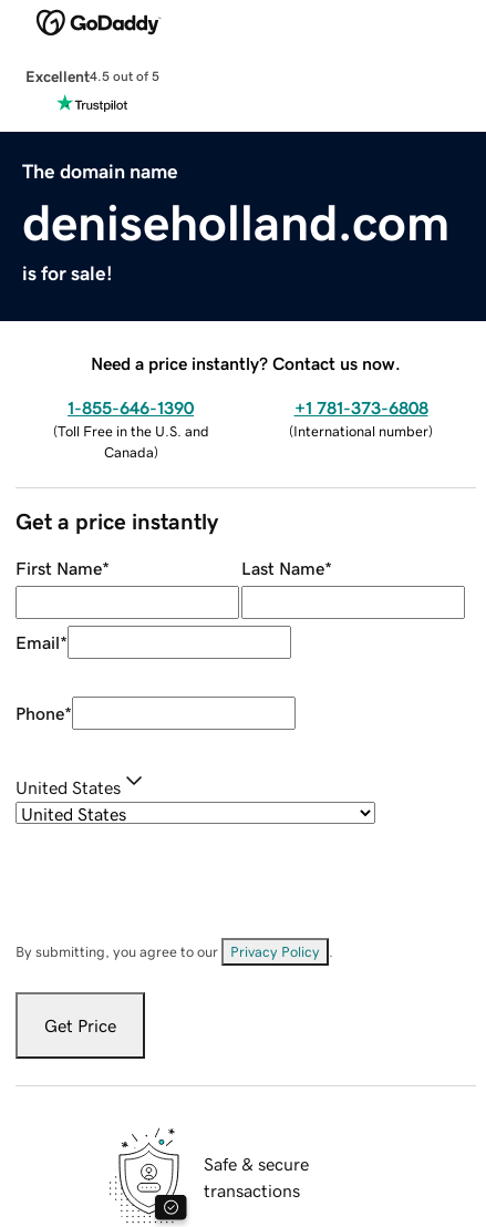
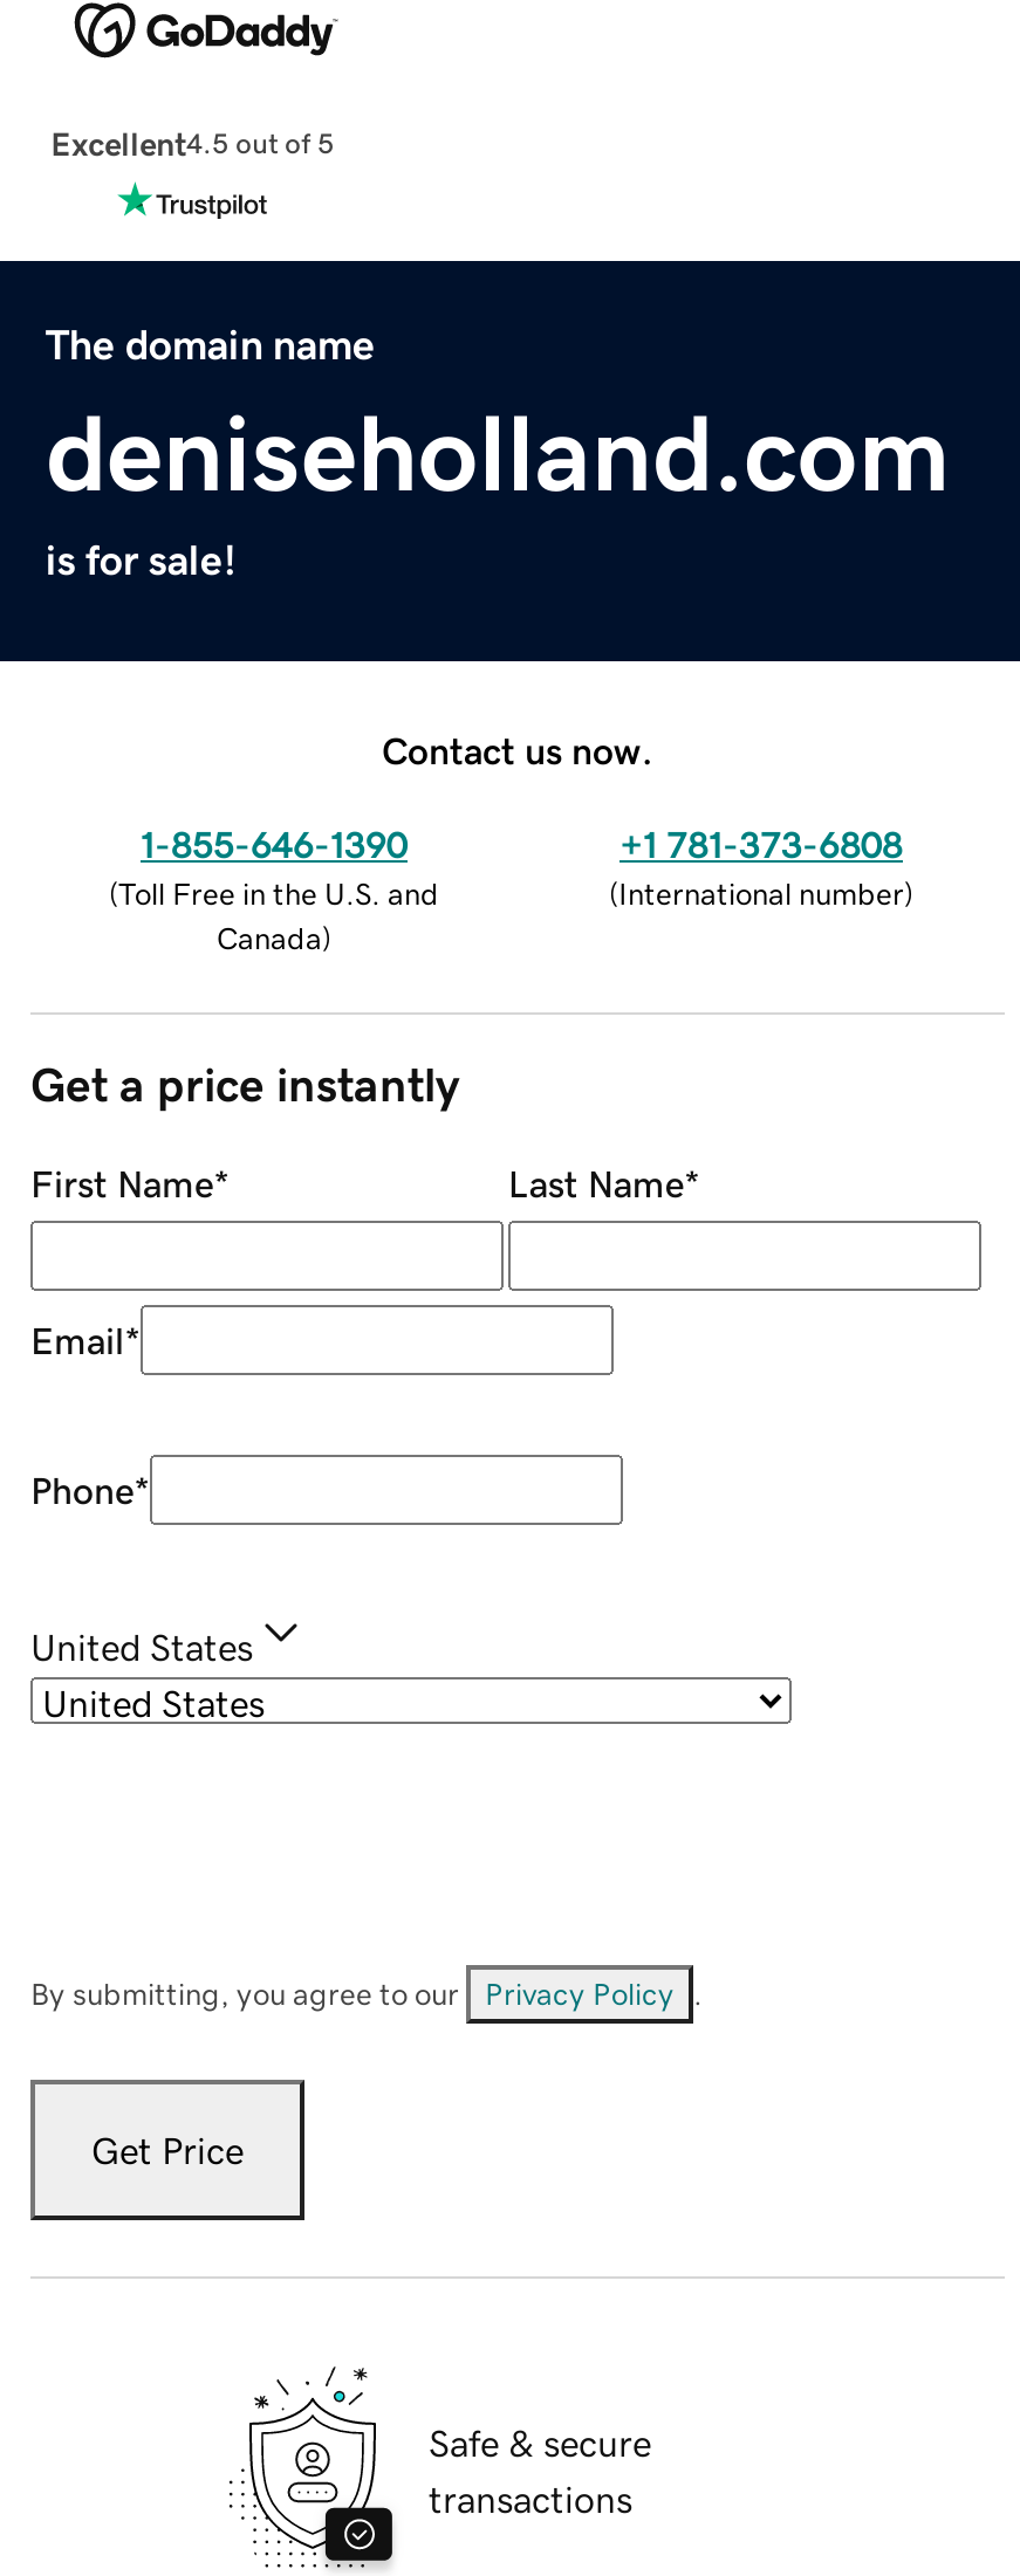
- Need a price instantly? Contact us now.
+ Contact us now.
